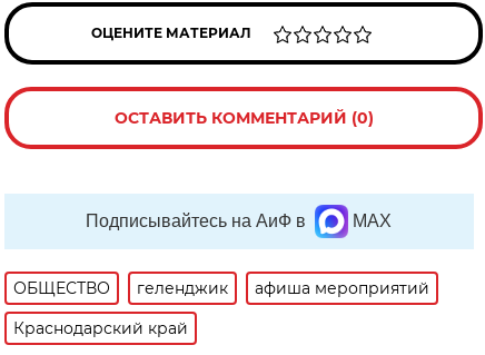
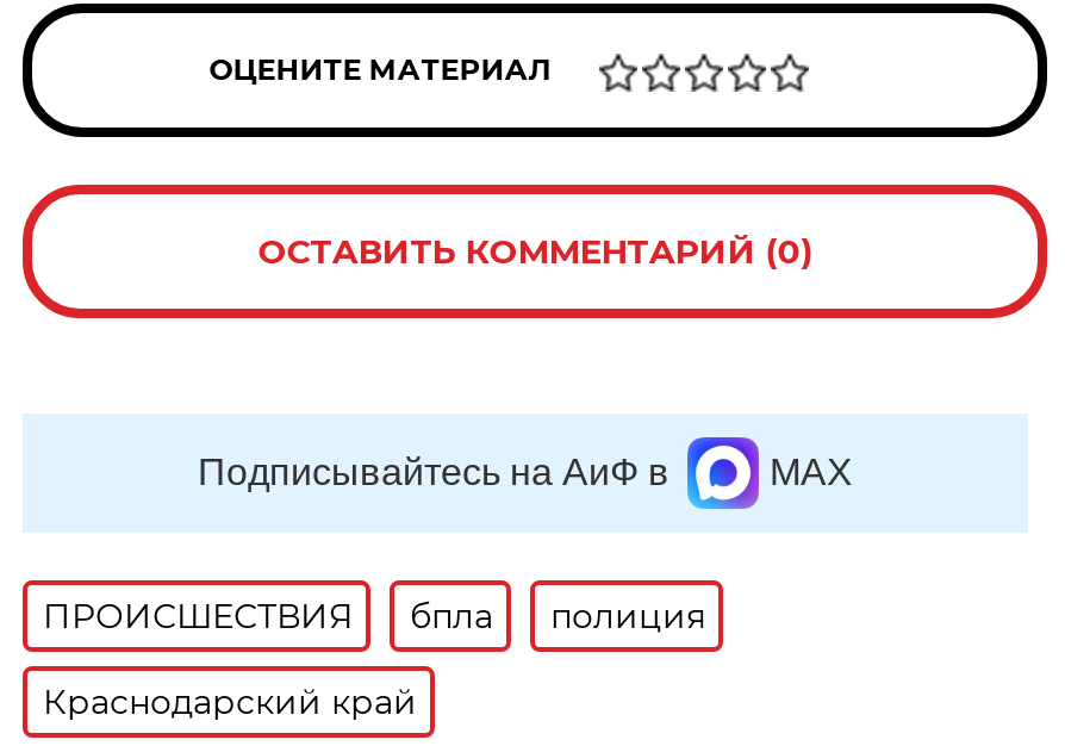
- ОБЩЕСТВО
- геленджик
- афиша мероприятий
+ ПРОИСШЕСТВИЯ
+ бпла
+ полиция
